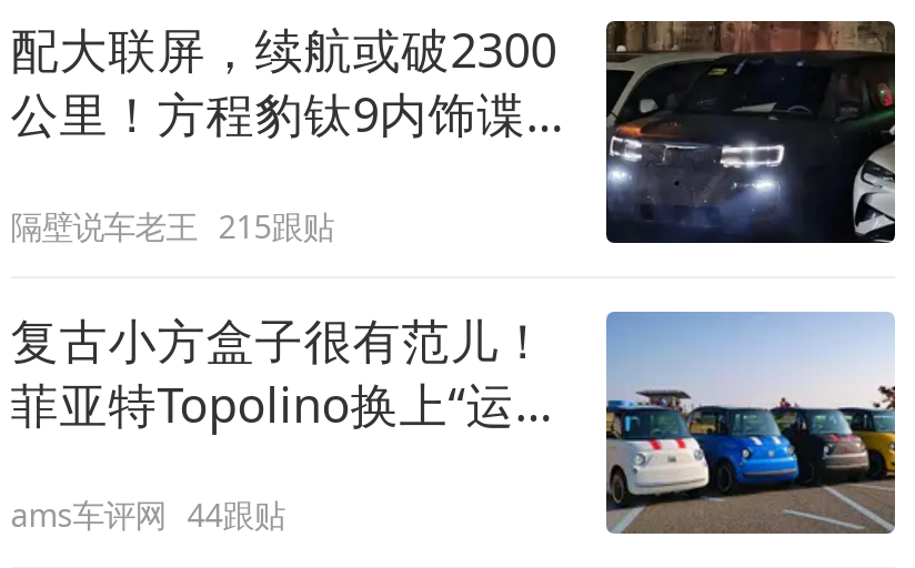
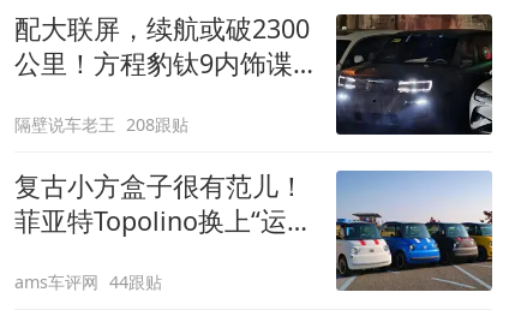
- 隔壁说车老王 215跟贴
+ 隔壁说车老王 208跟贴
